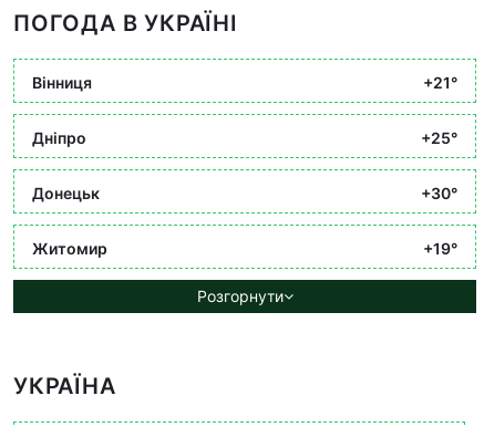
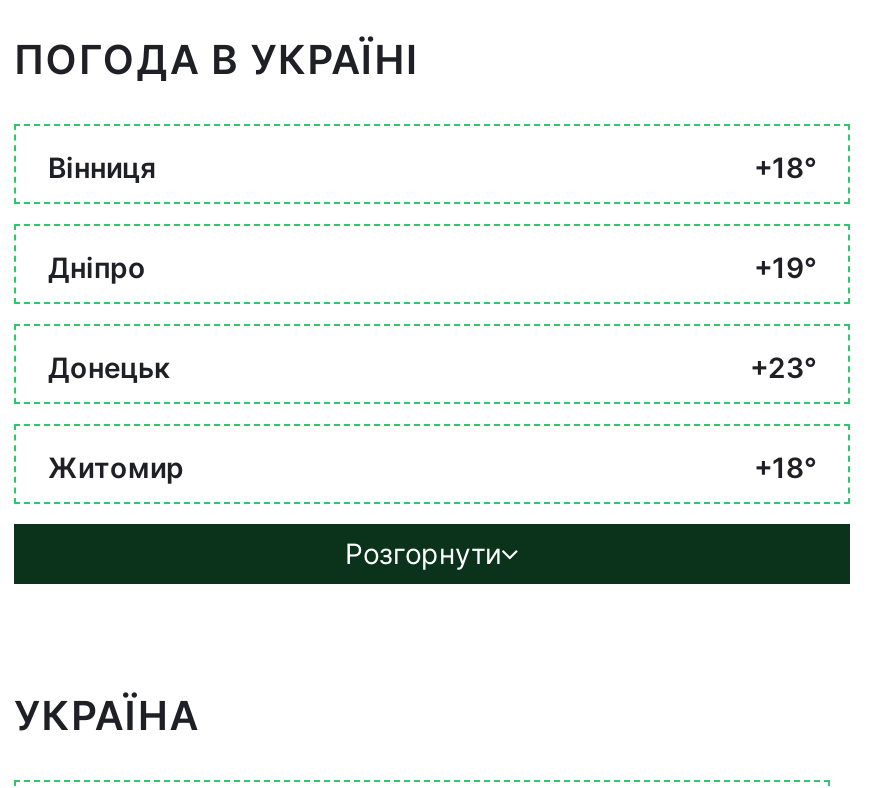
- +21°
+ +18°

- +25°
+ +19°

- +30°
+ +23°

- +19°
+ +18°
